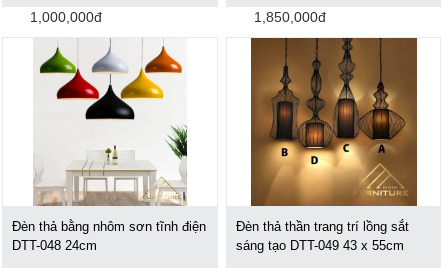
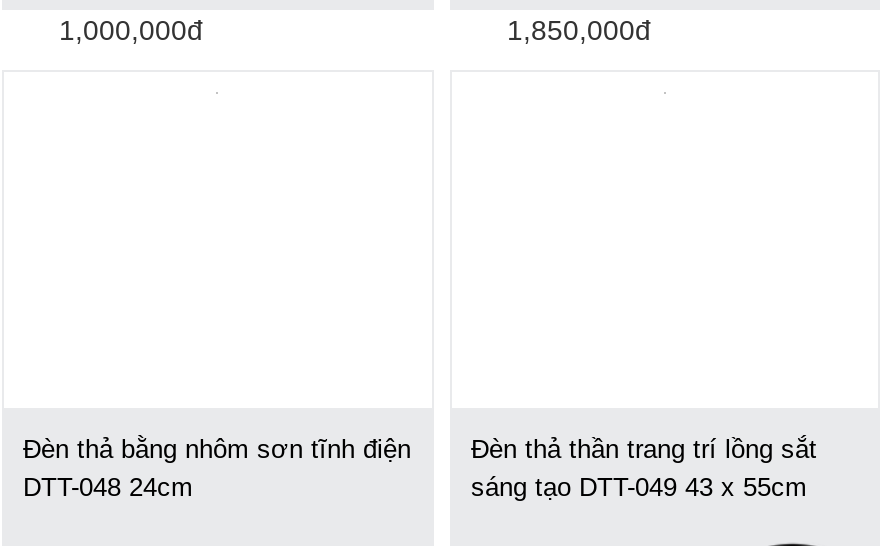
- [image]

- [image]
